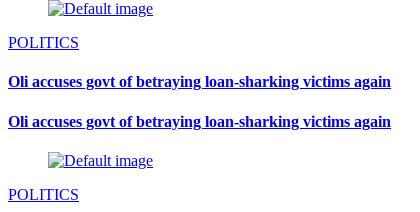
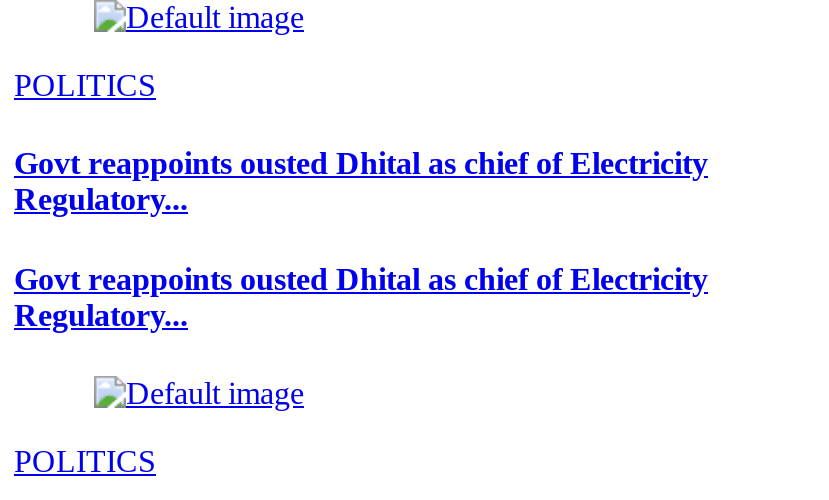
- Oli accuses govt of betraying loan-sharking victims again
+ Govt reappoints ousted Dhital as chief of Electricity
+ Regulatory...

- Oli accuses govt of betraying loan-sharking victims again
+ Govt reappoints ousted Dhital as chief of Electricity
+ Regulatory...
